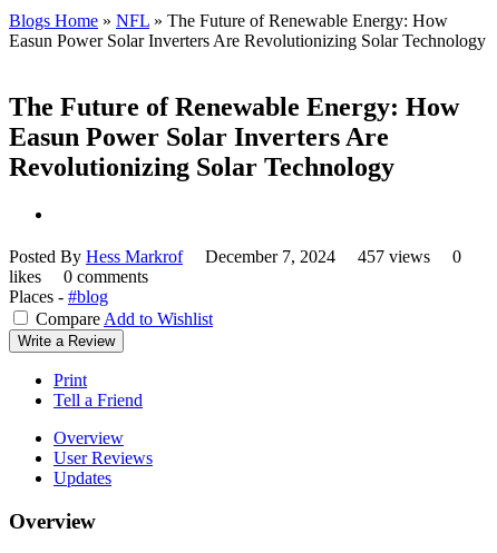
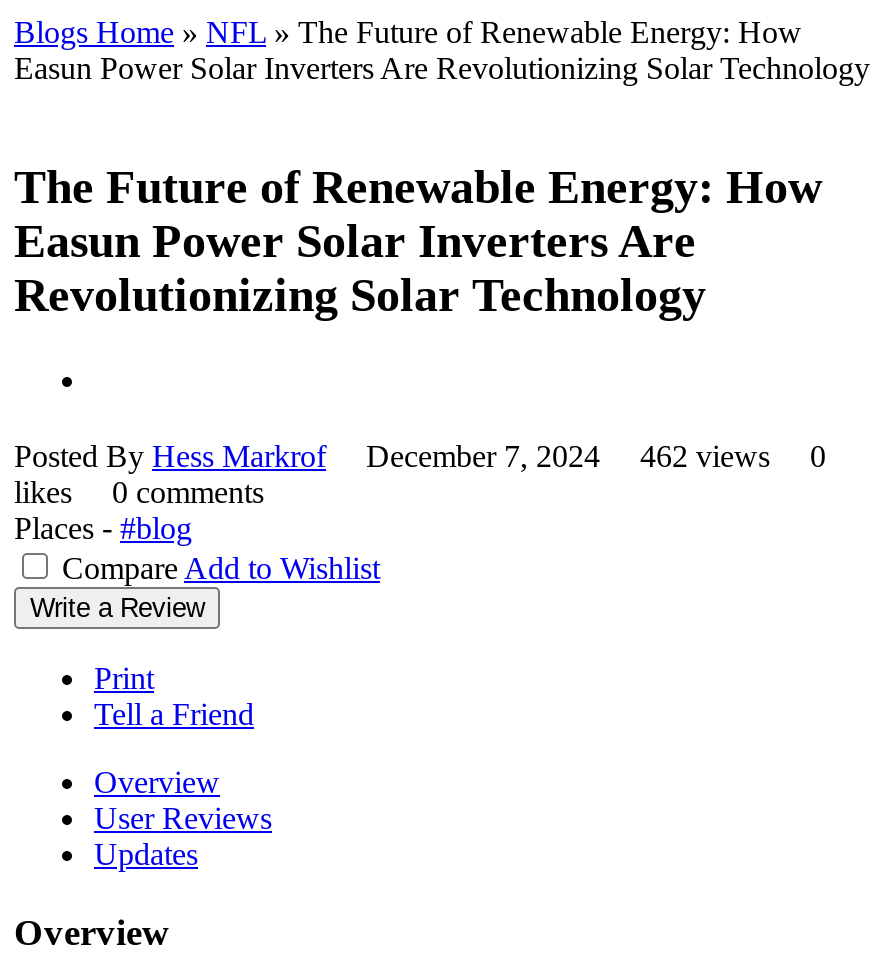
- Posted By Hess Markrof December 7, 2024 457 views 0
+ Posted By Hess Markrof December 7, 2024 462 views 0
